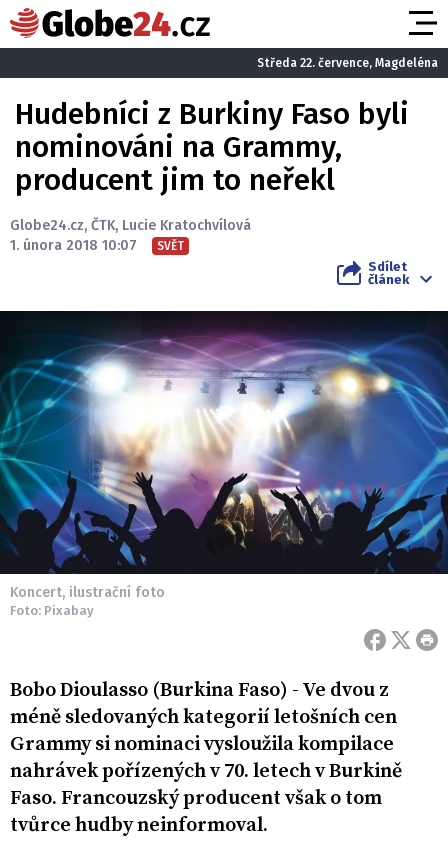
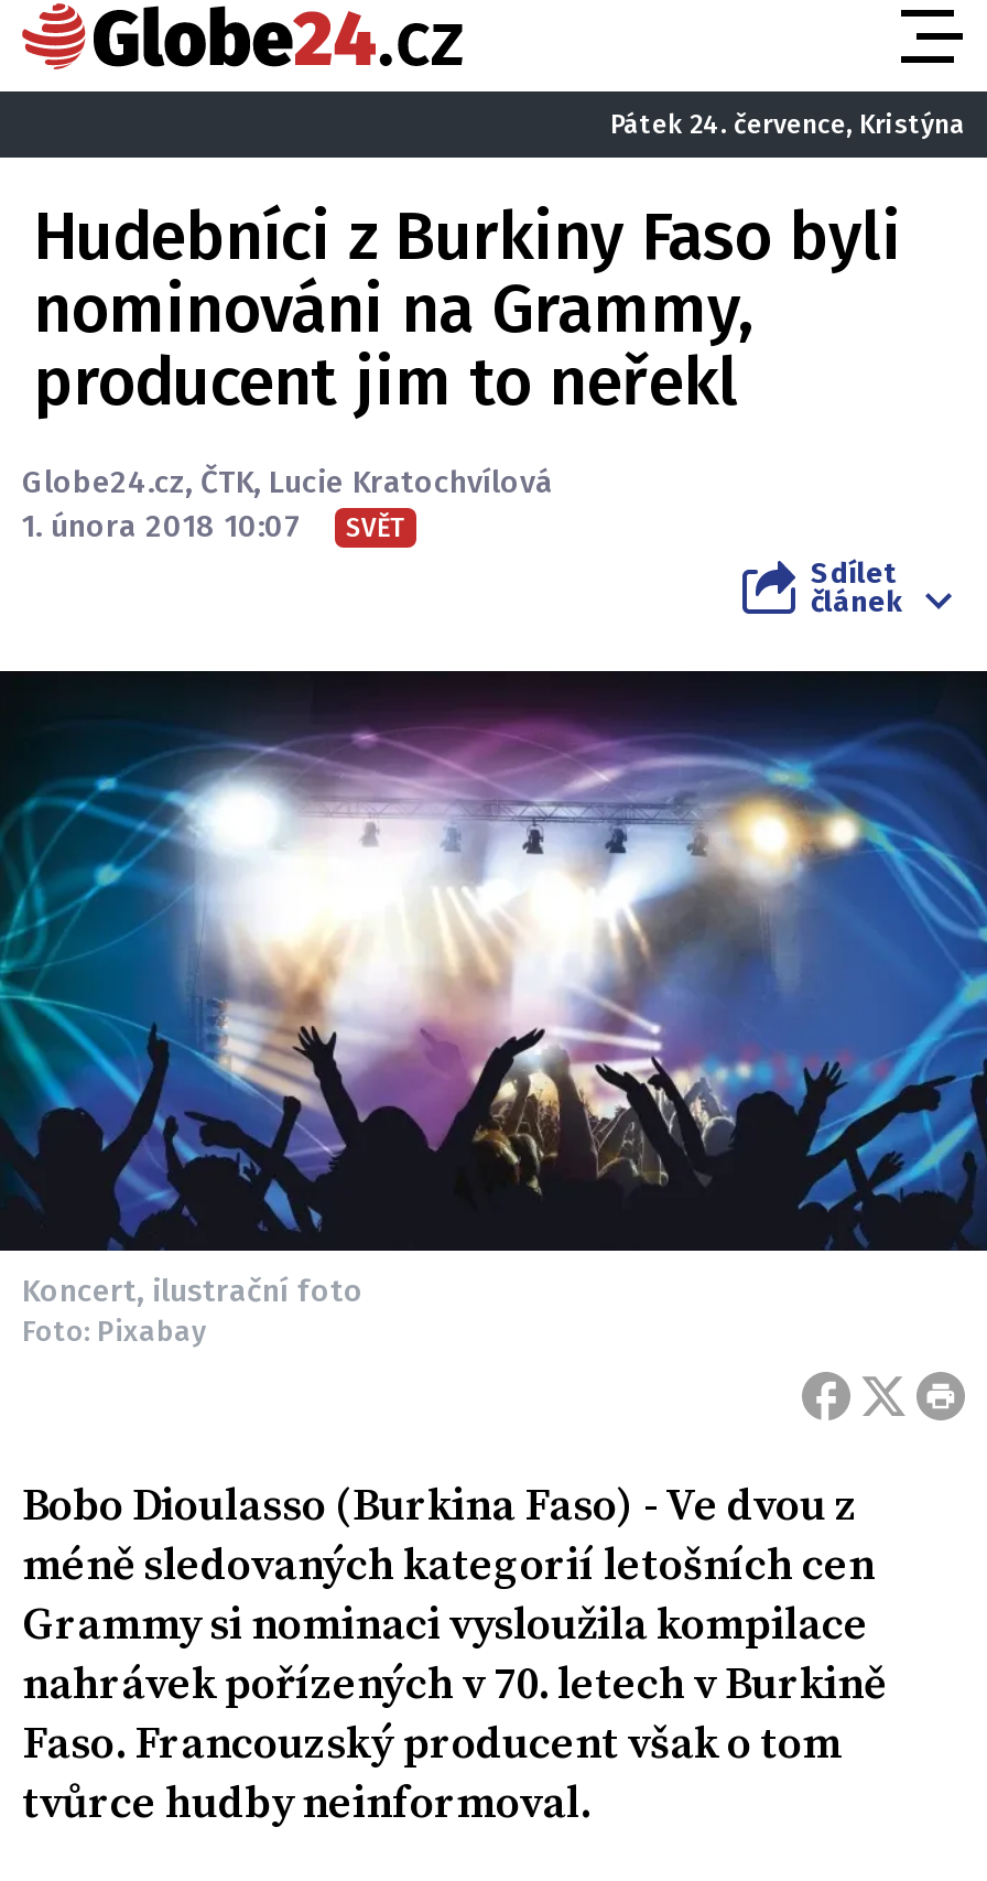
- Středa 22. července, Magdeléna
+ Pátek 24. července, Kristýna
